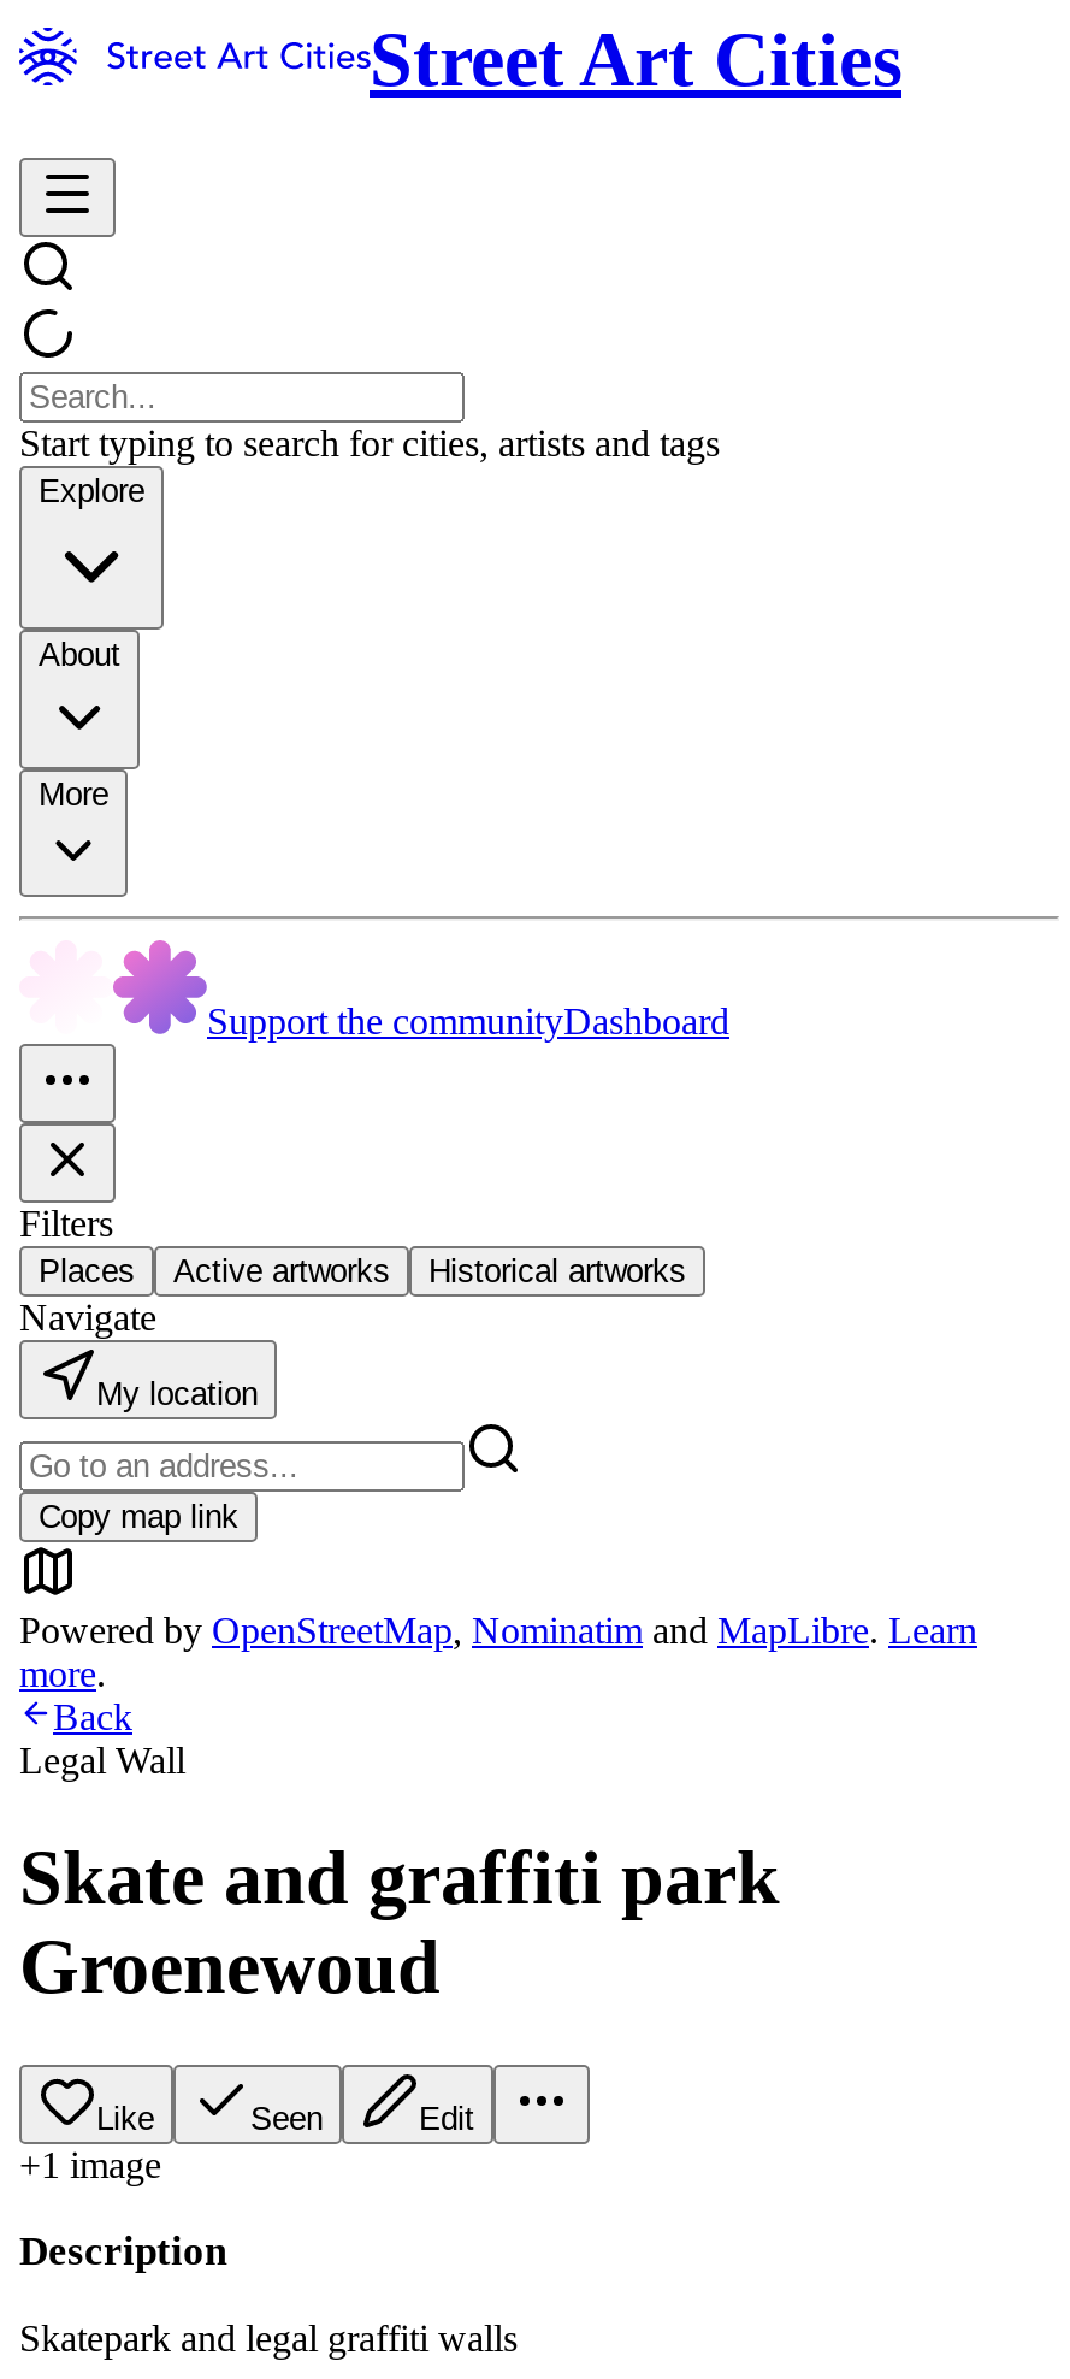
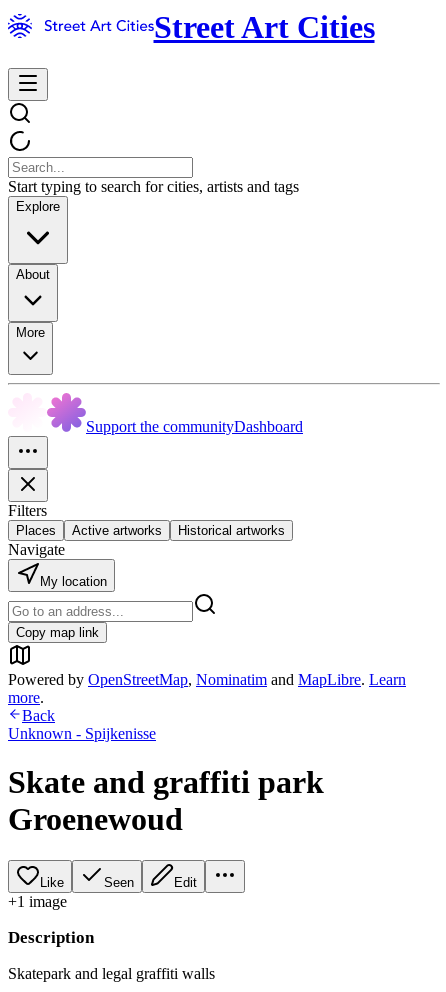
- Legal Wall
+ Unknown - Spijkenisse
